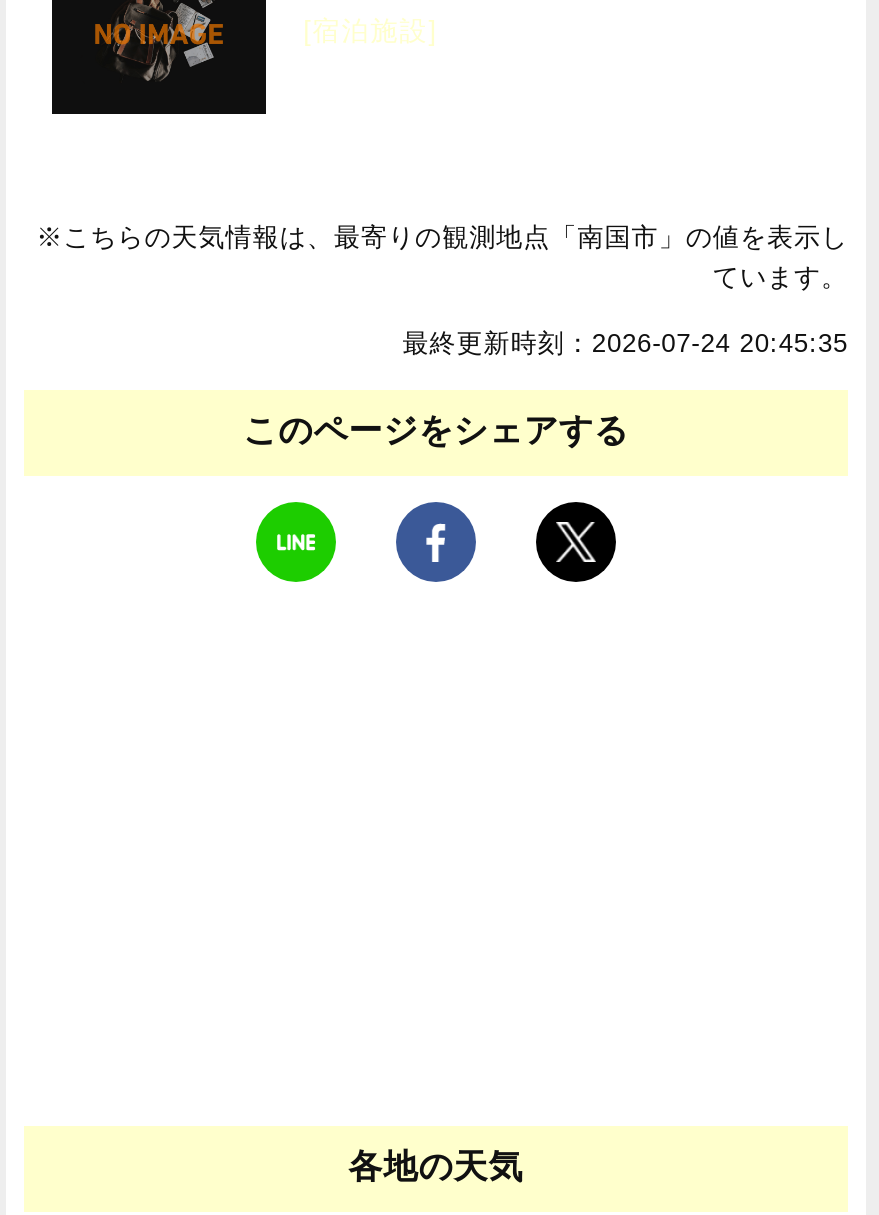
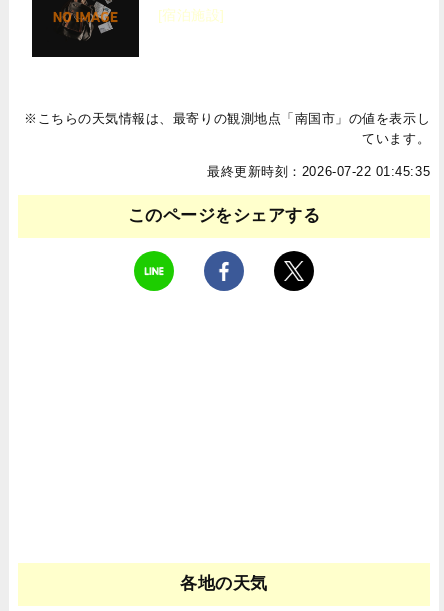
- 最終更新時刻：2026-07-24 20:45:35
+ 最終更新時刻：2026-07-22 01:45:35
